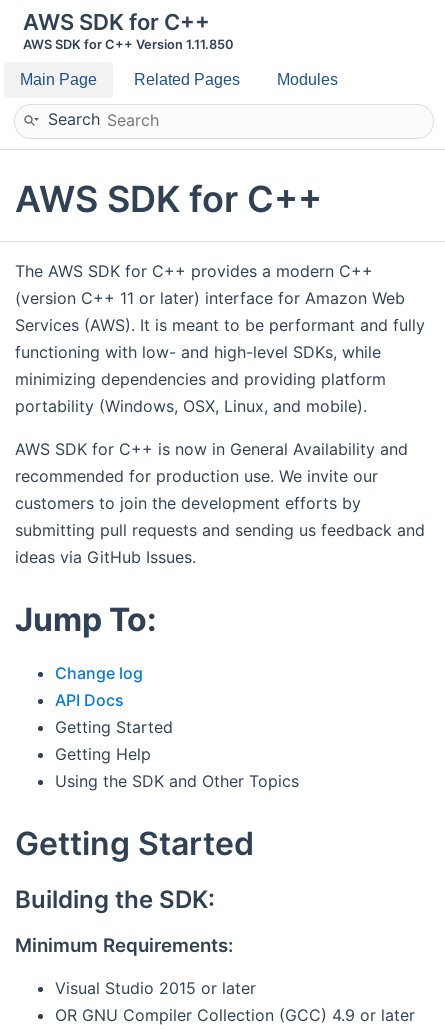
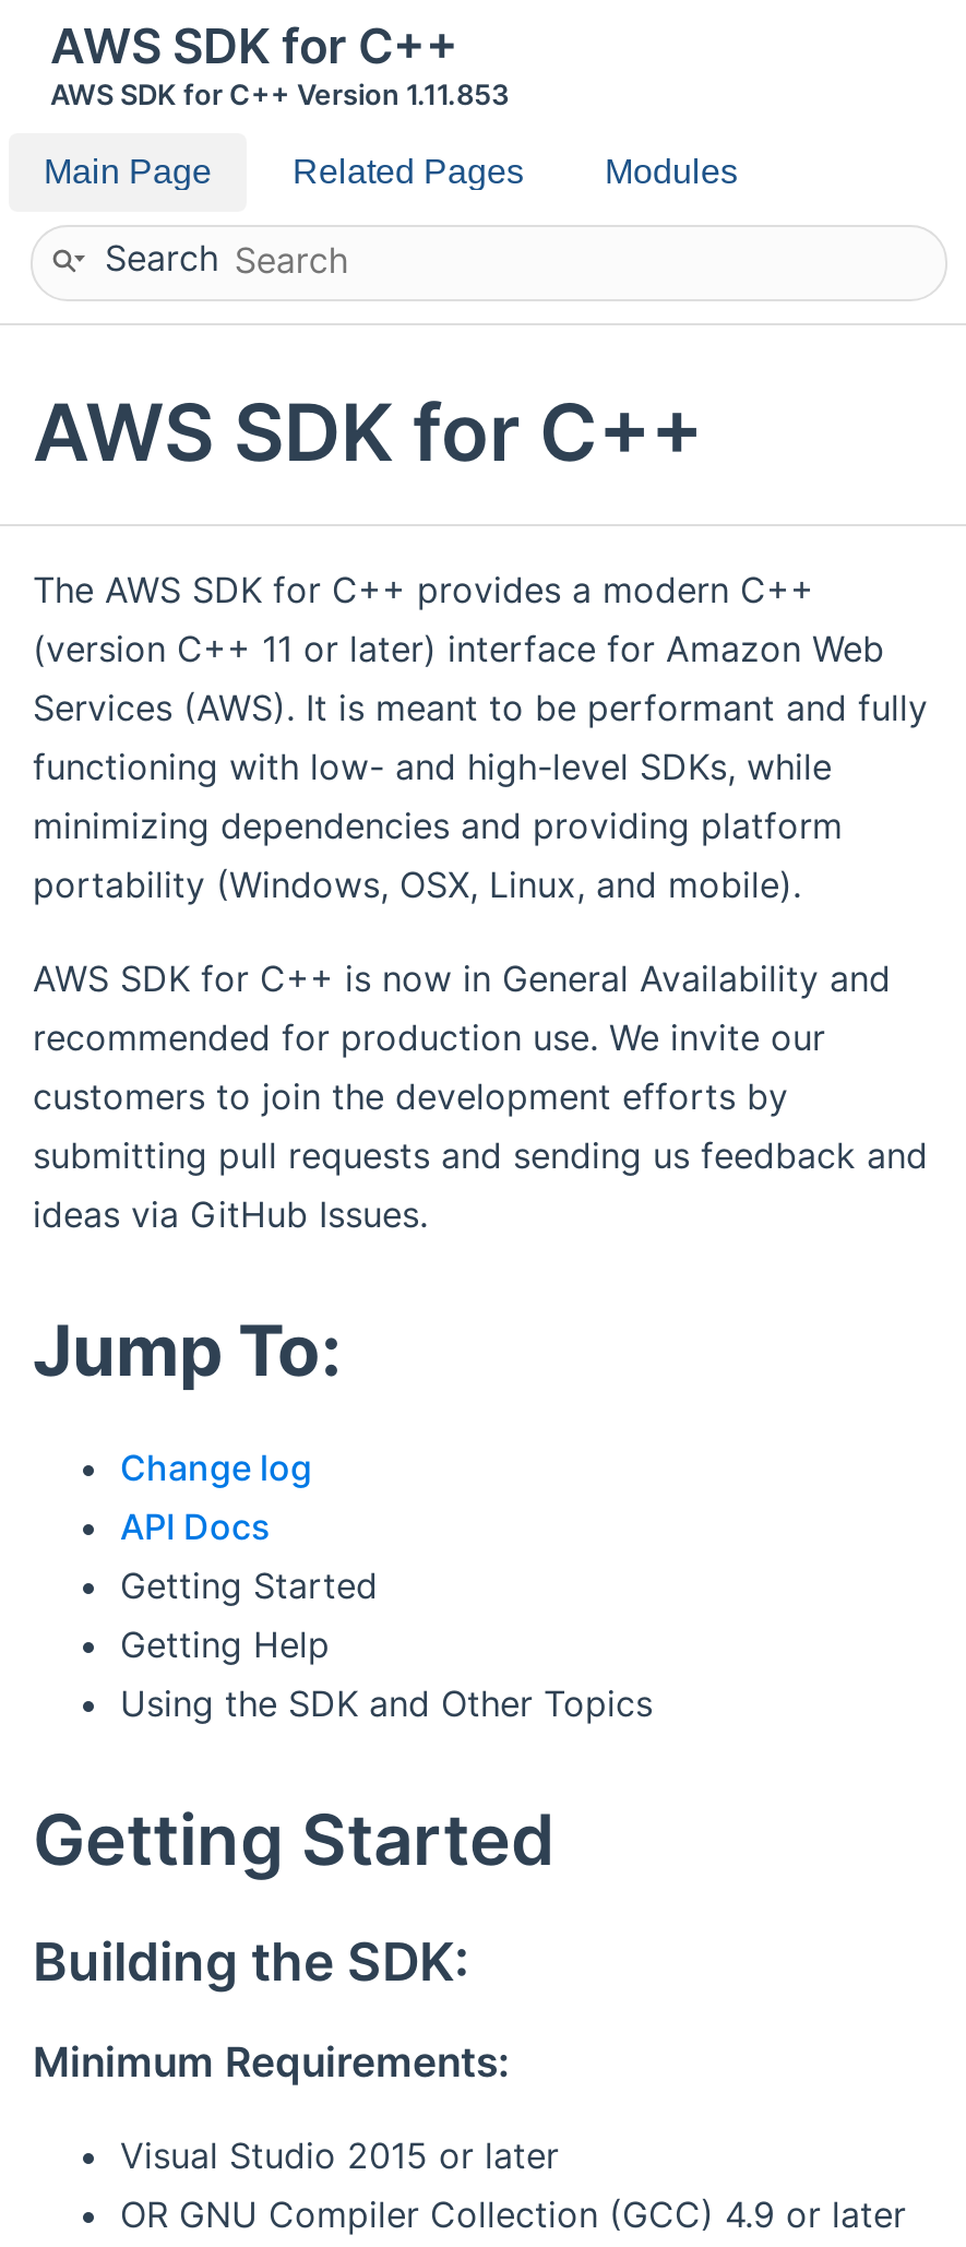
- AWS SDK for C++ Version 1.11.850
+ AWS SDK for C++ Version 1.11.853
